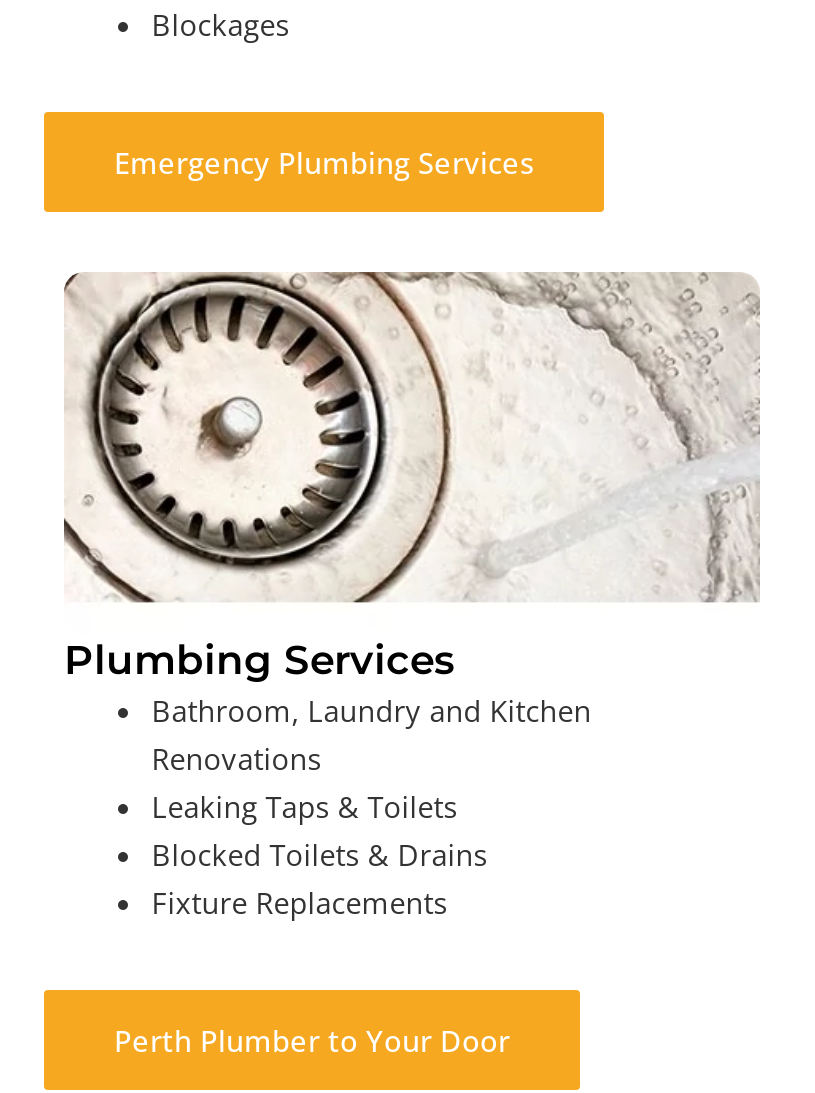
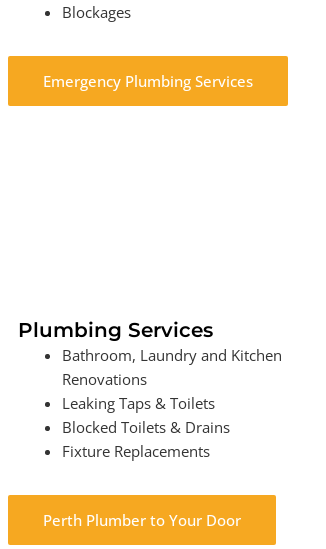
- [image]
